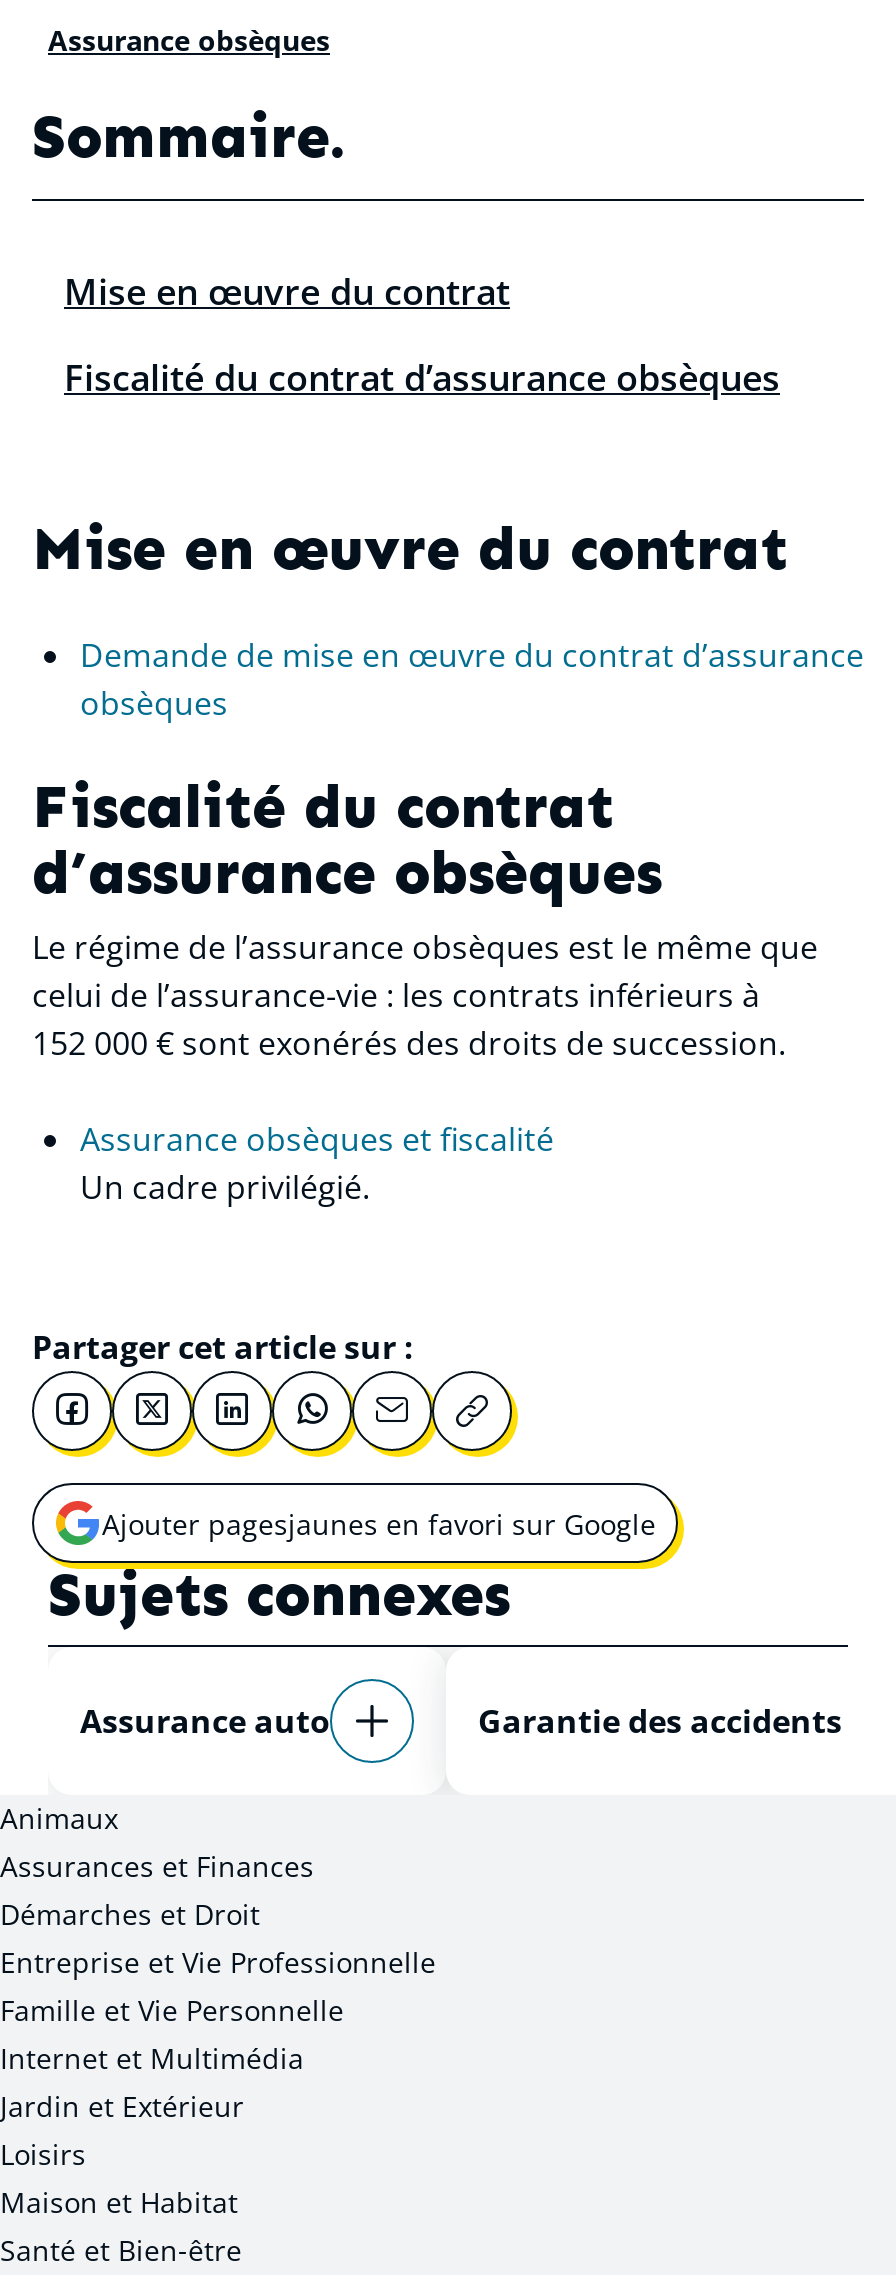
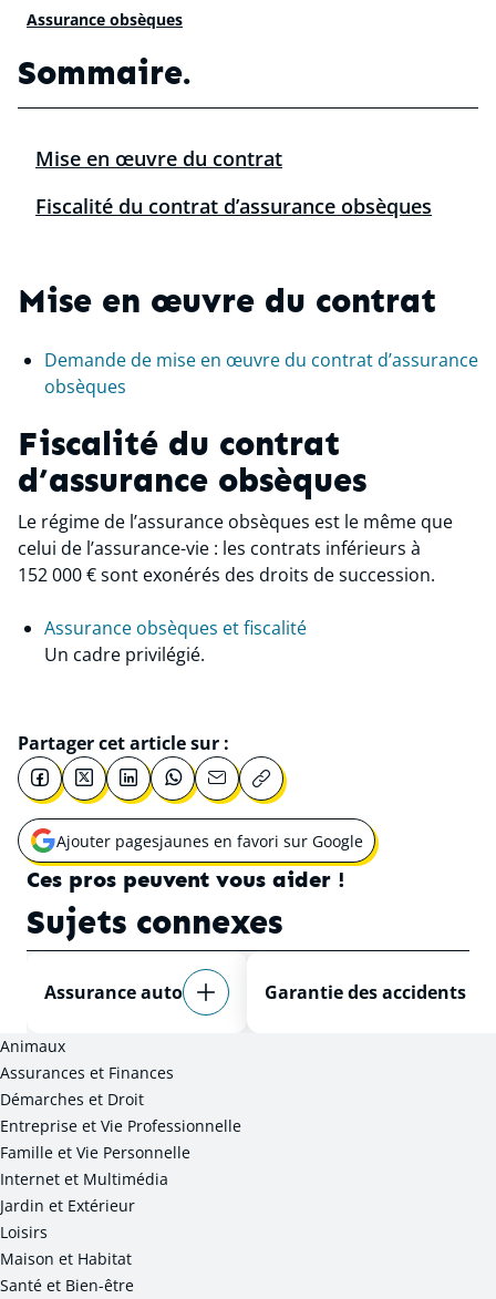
+ Ces pros peuvent vous aider !
